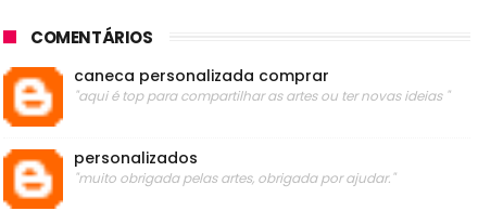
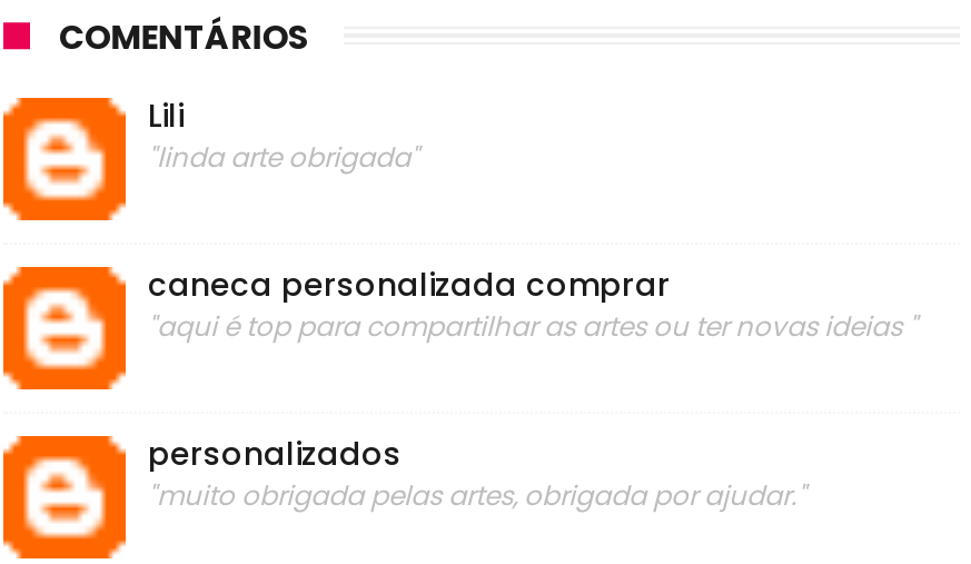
+ Lili
+ "linda arte obrigada"
